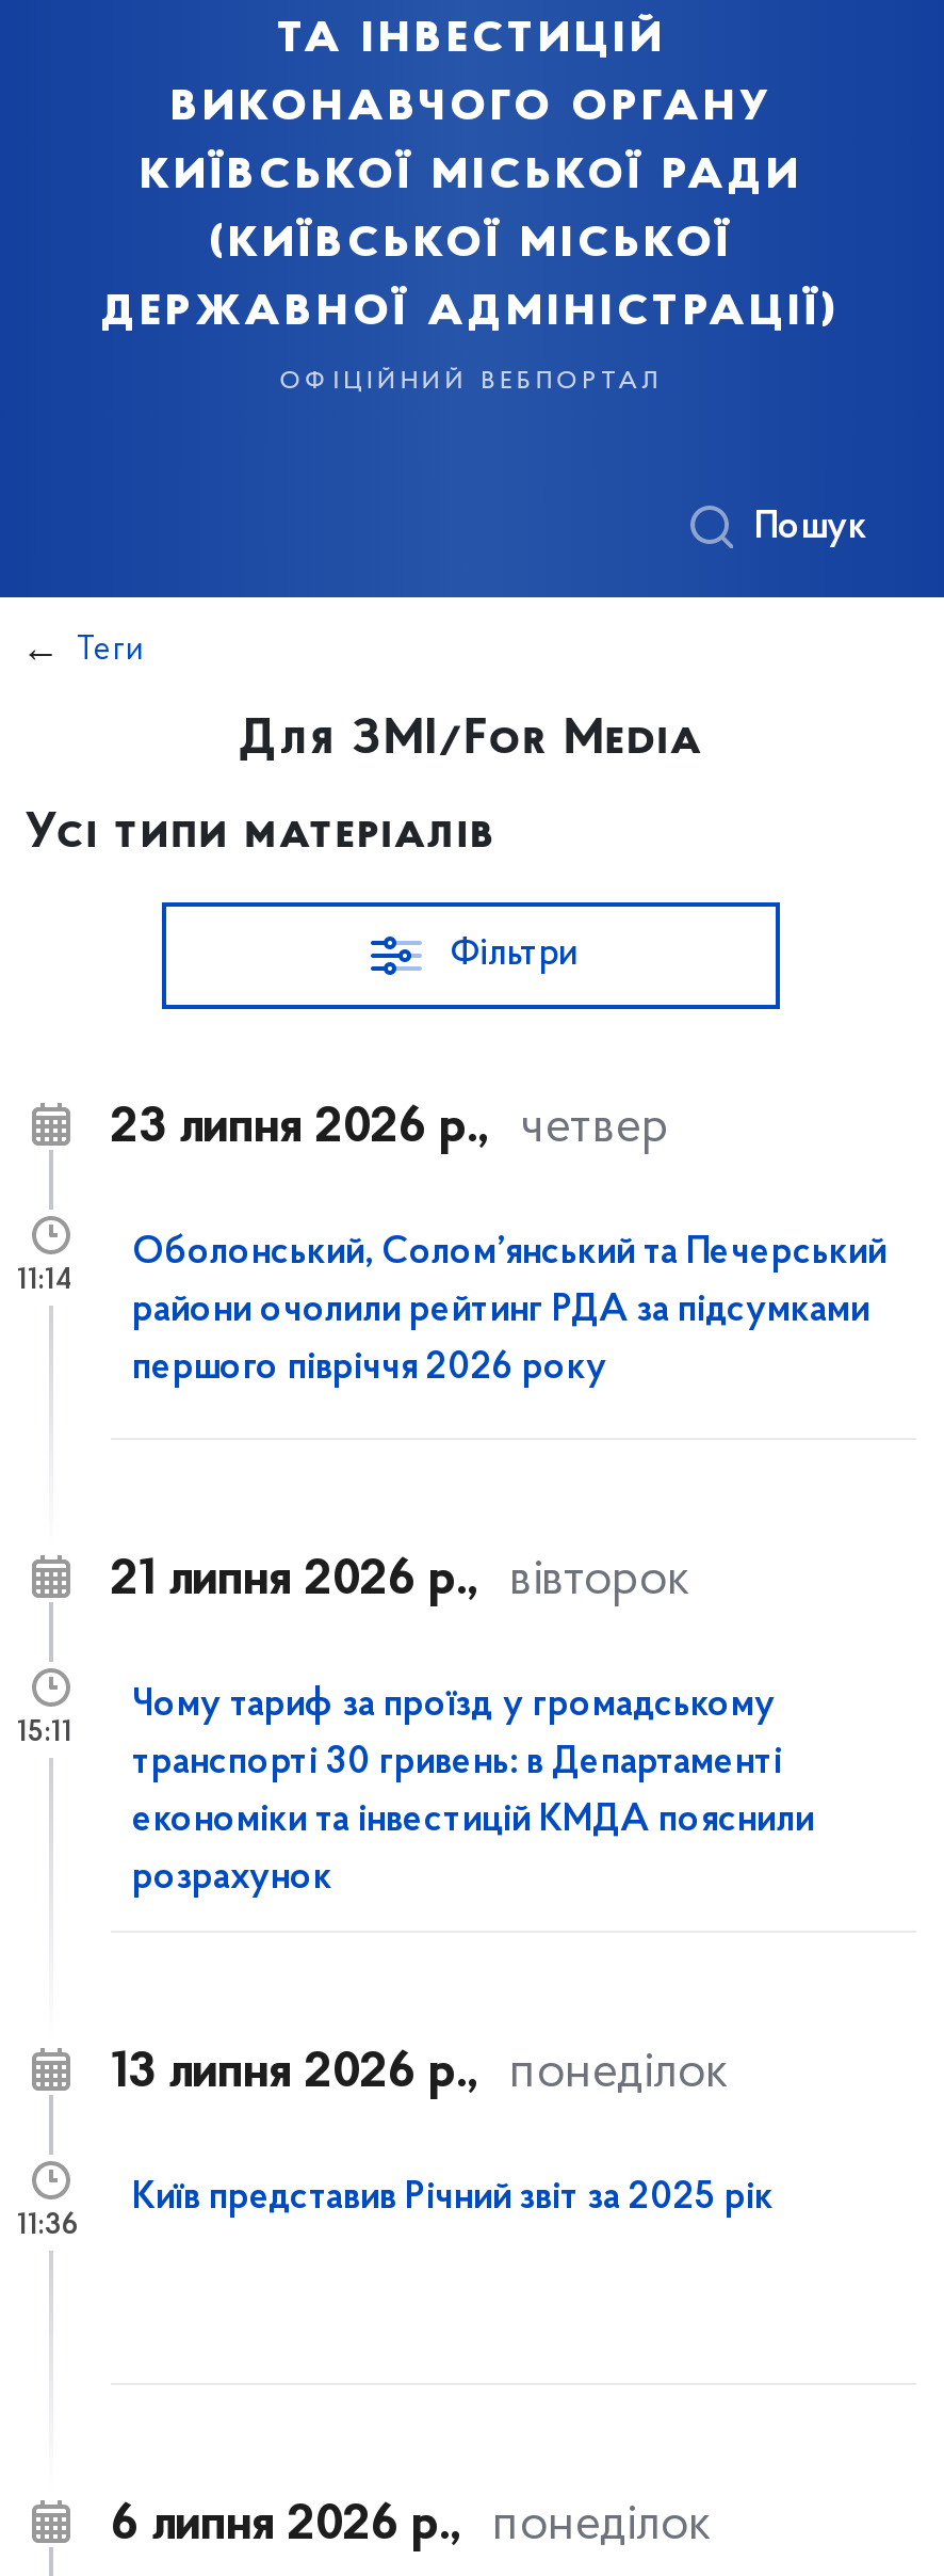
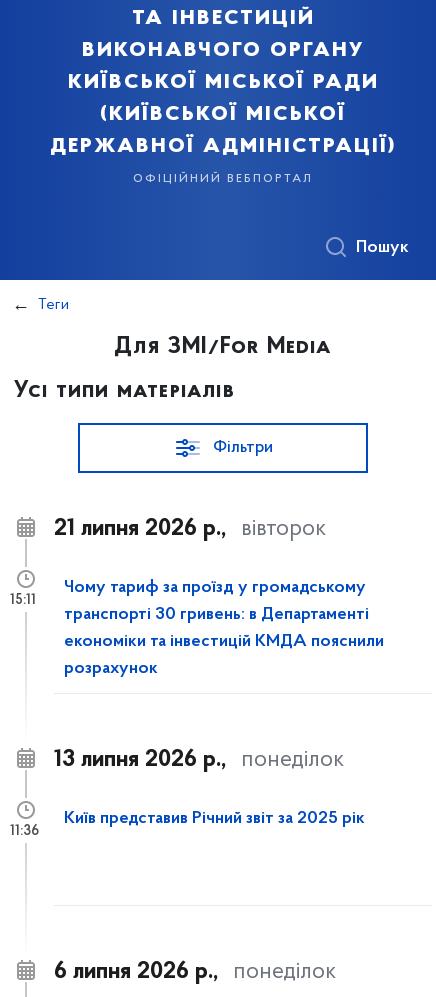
- 23 липня 2026 р.,
- четвер
- Оболонський, Солом’янський та Печерський
- райони очолили рейтинг РДА за підсумками
- першого півріччя 2026 року

- 11:14
